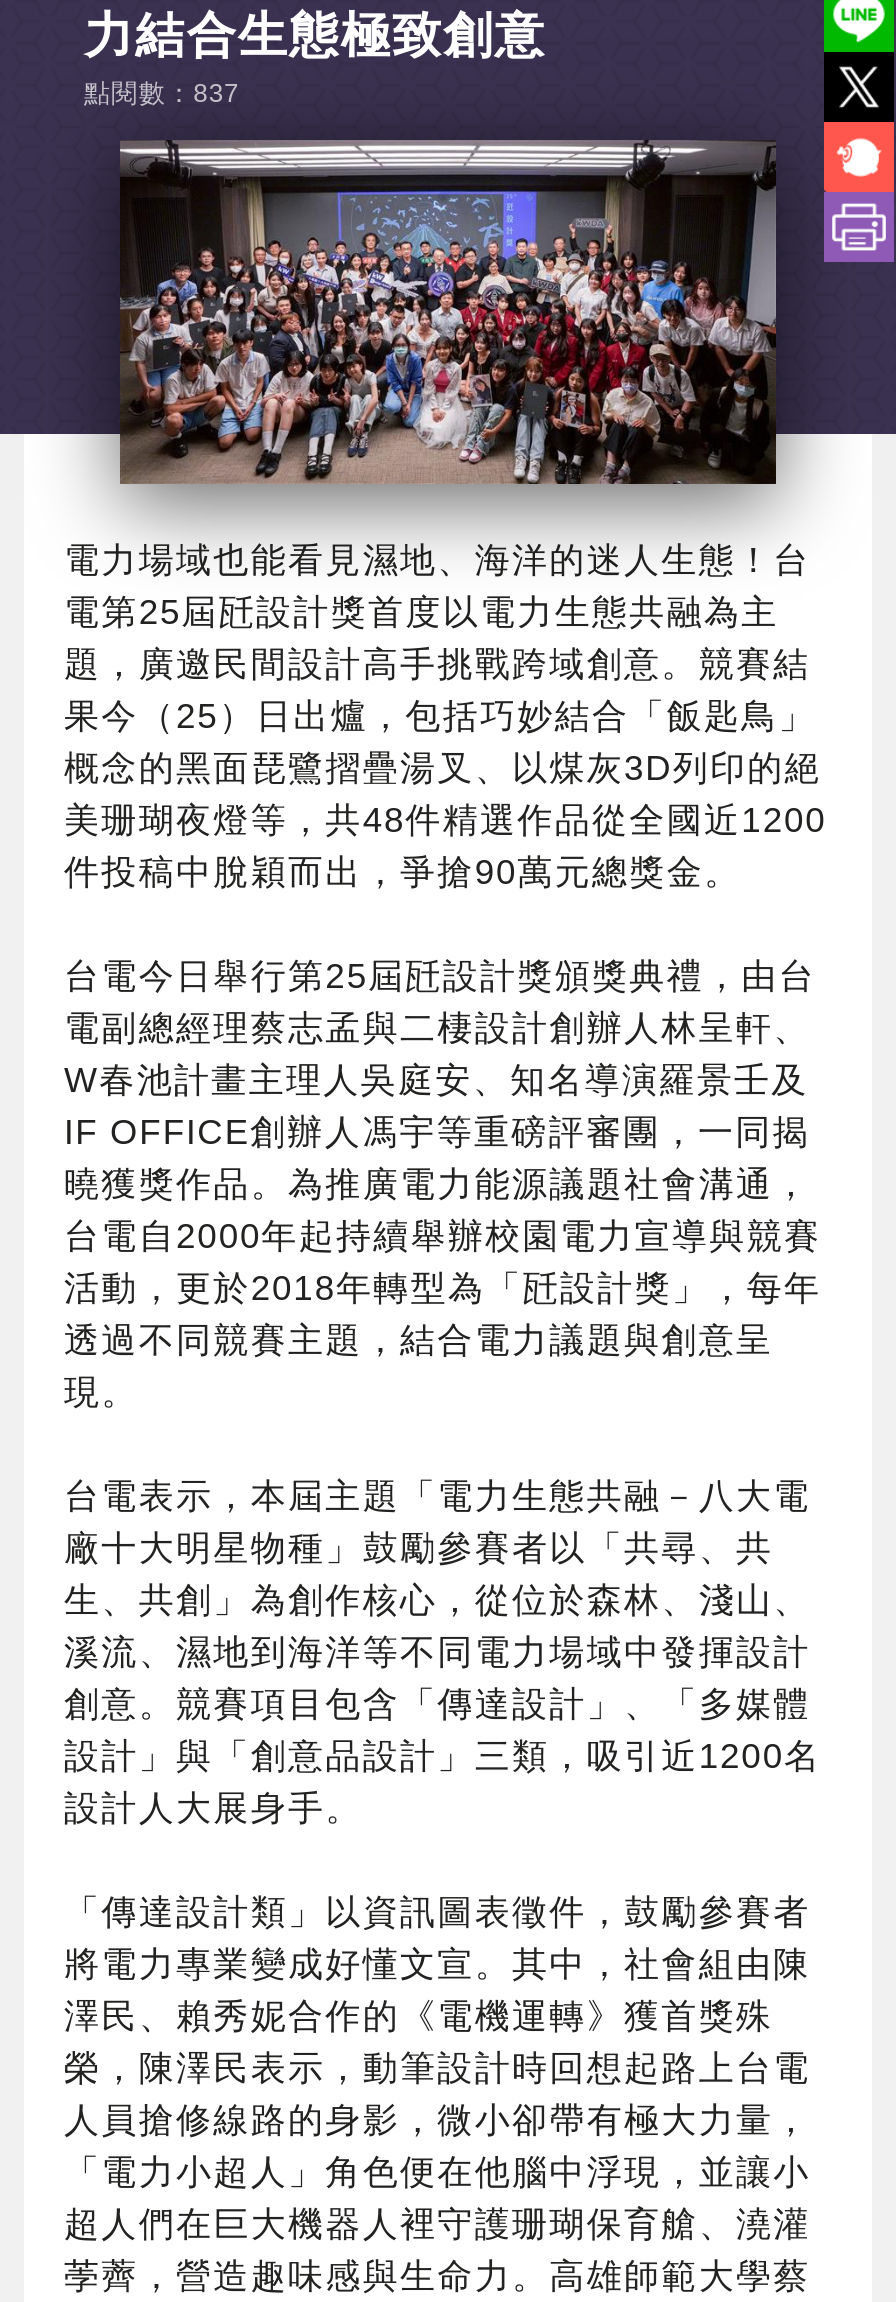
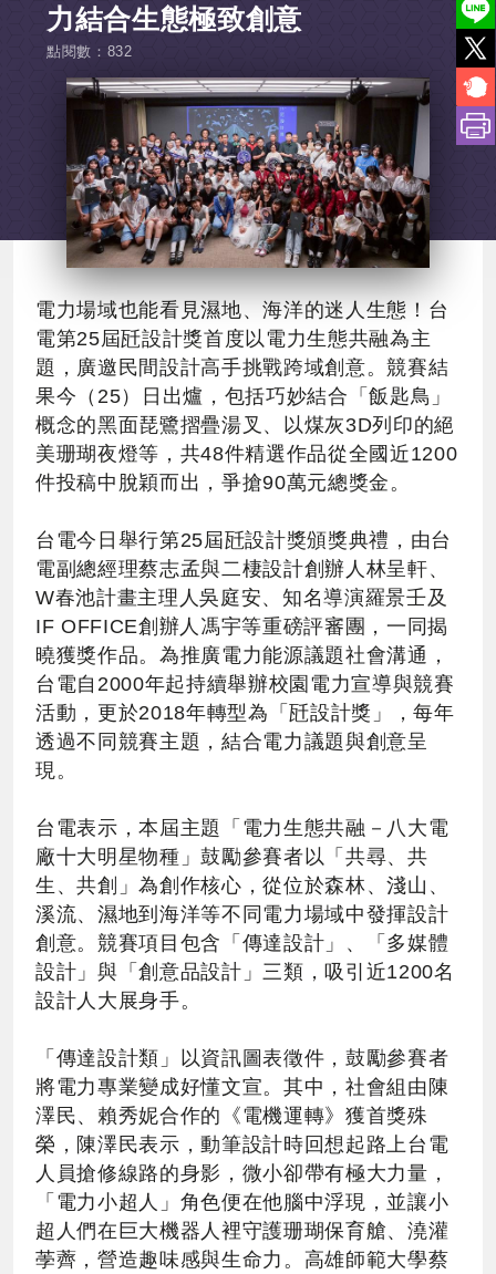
- 點閱數：837
+ 點閱數：832
